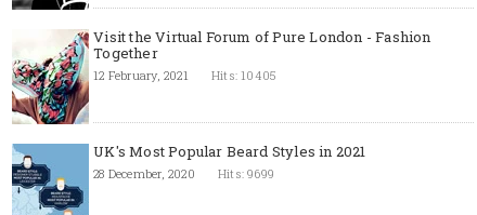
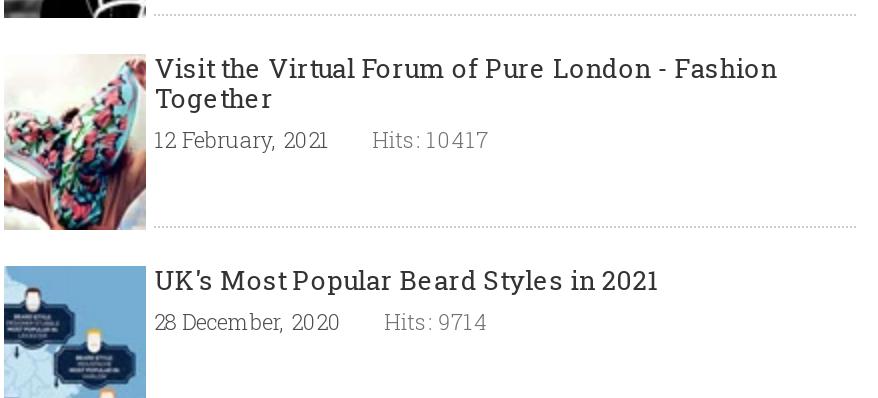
- 12 February, 2021 Hits: 10405
+ 12 February, 2021 Hits: 10417

- 28 December, 2020 Hits: 9699
+ 28 December, 2020 Hits: 9714
